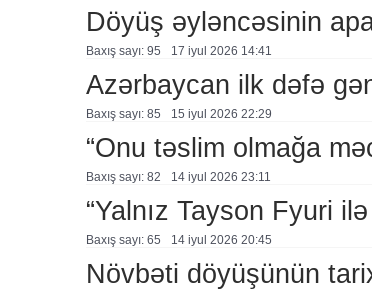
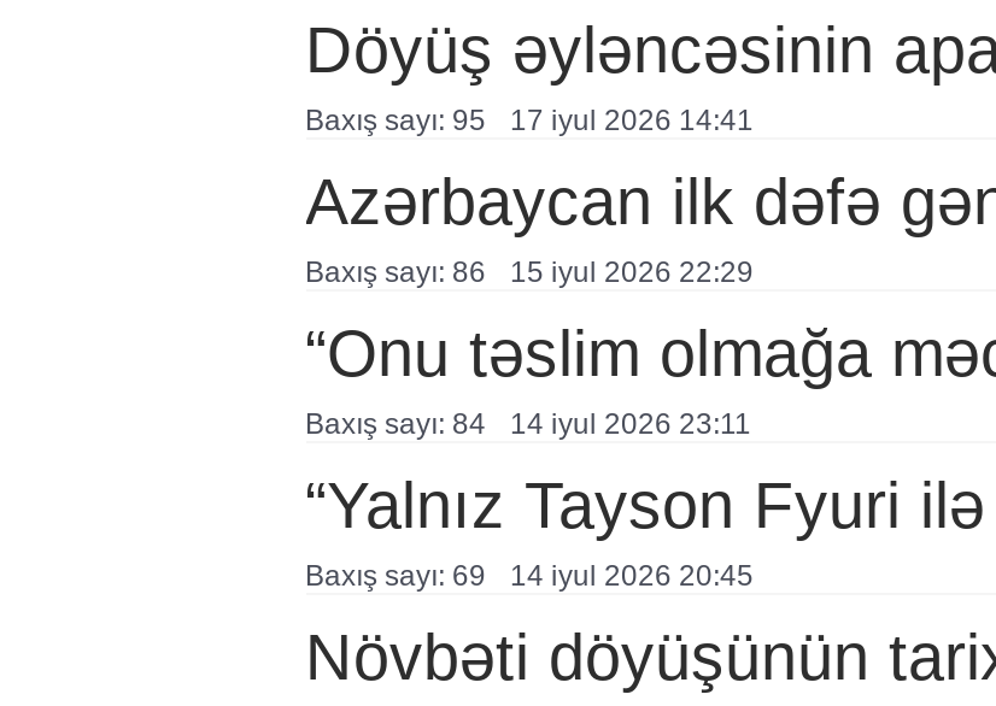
- Baxış sayı: 85 15 i̇yul 2026 22:29
+ Baxış sayı: 86 15 i̇yul 2026 22:29

- Baxış sayı: 82 14 i̇yul 2026 23:11
+ Baxış sayı: 84 14 i̇yul 2026 23:11

- Baxış sayı: 65 14 i̇yul 2026 20:45
+ Baxış sayı: 69 14 i̇yul 2026 20:45
